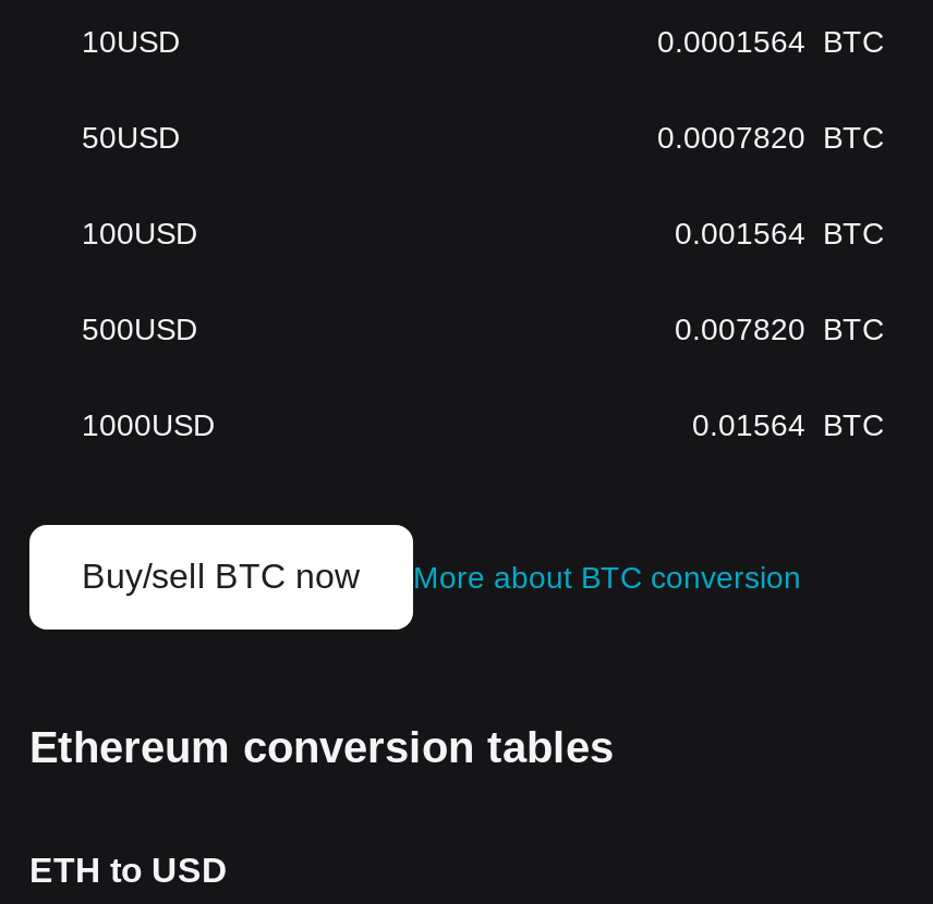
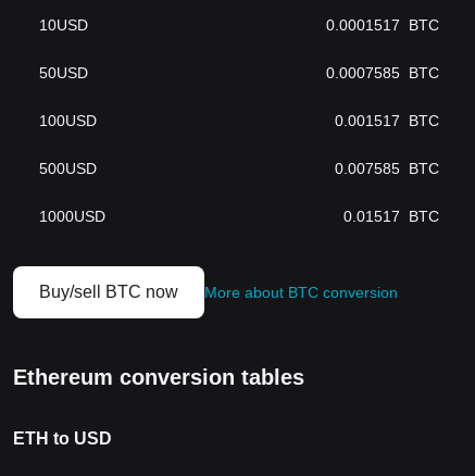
- 0.0001564 BTC
+ 0.0001517 BTC

- 0.0007820 BTC
+ 0.0007585 BTC

- 0.001564 BTC
+ 0.001517 BTC

- 0.007820 BTC
+ 0.007585 BTC

- 0.01564 BTC
+ 0.01517 BTC
